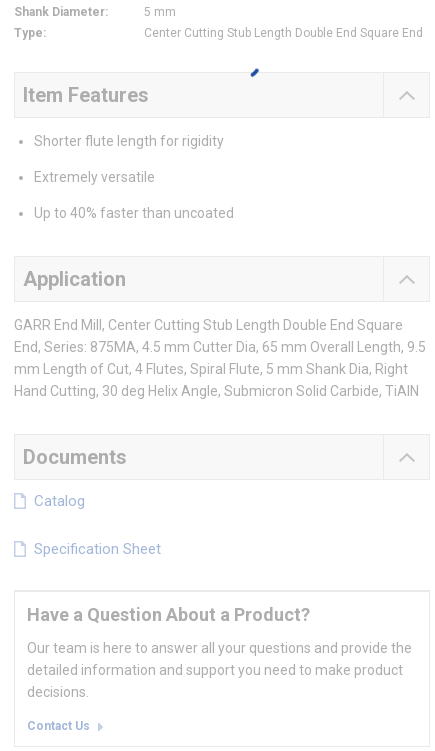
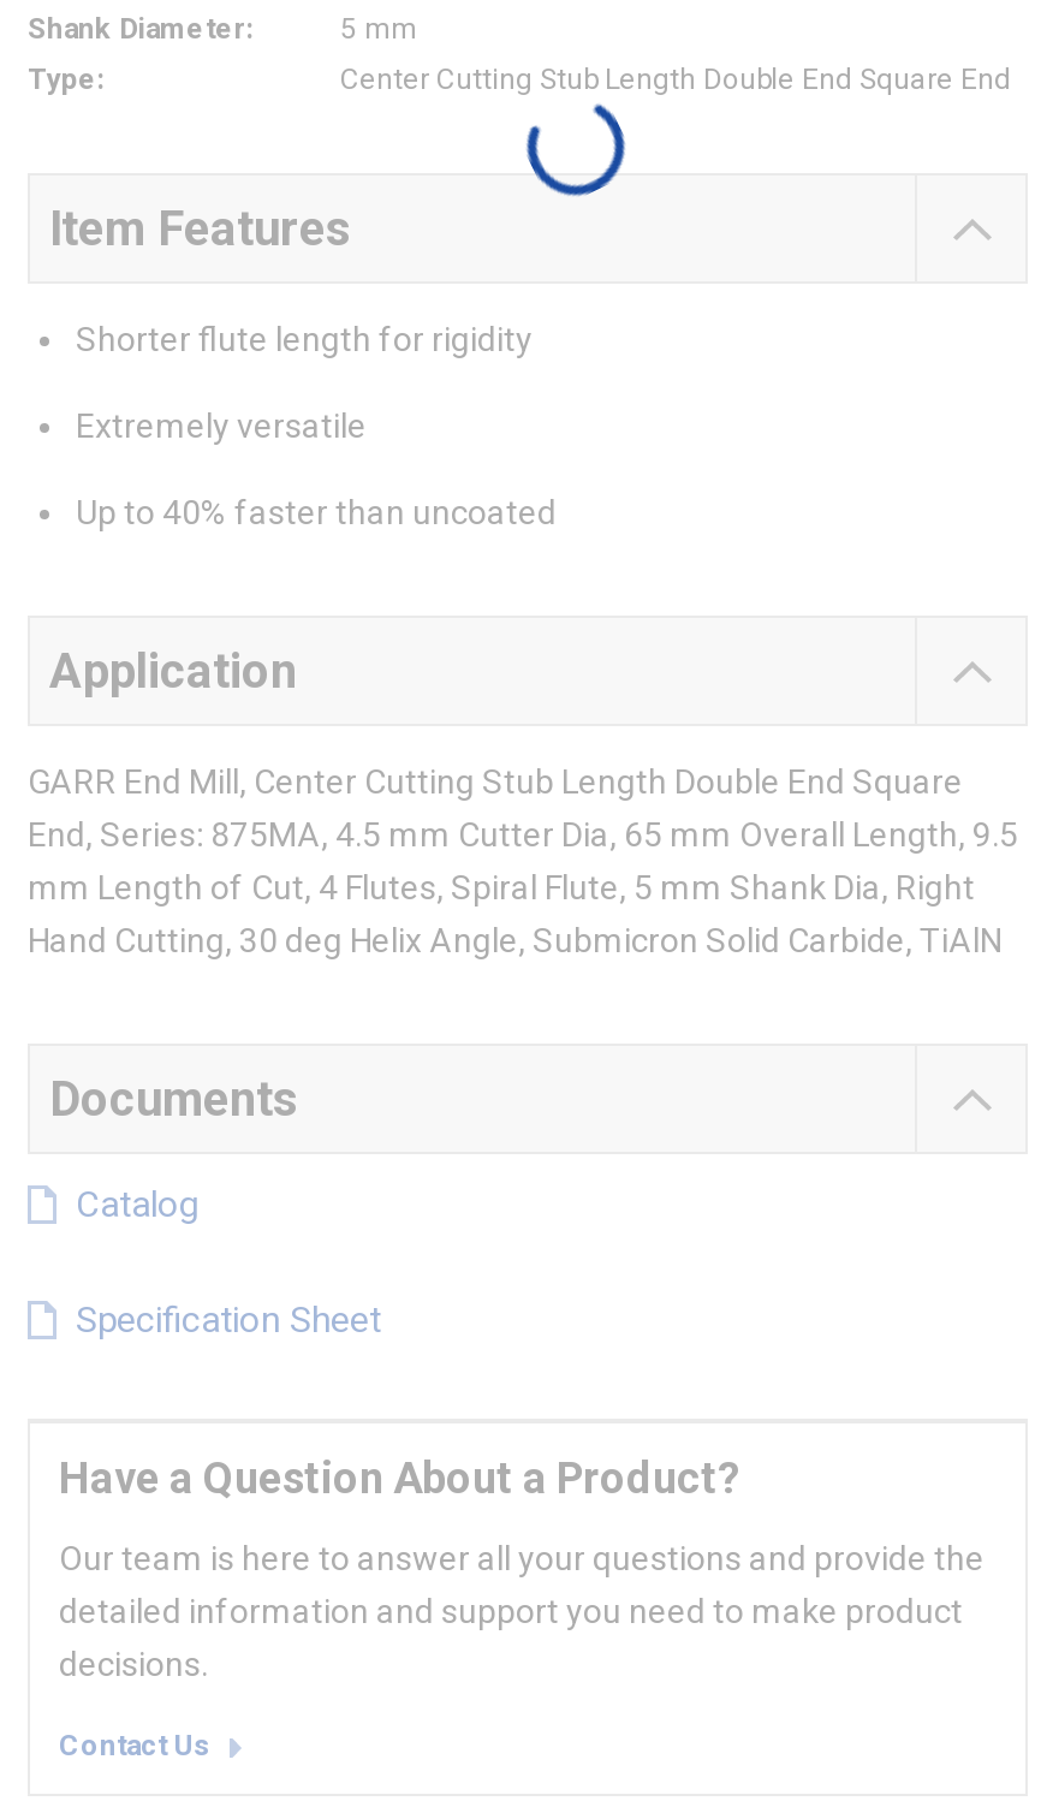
+ [image]
